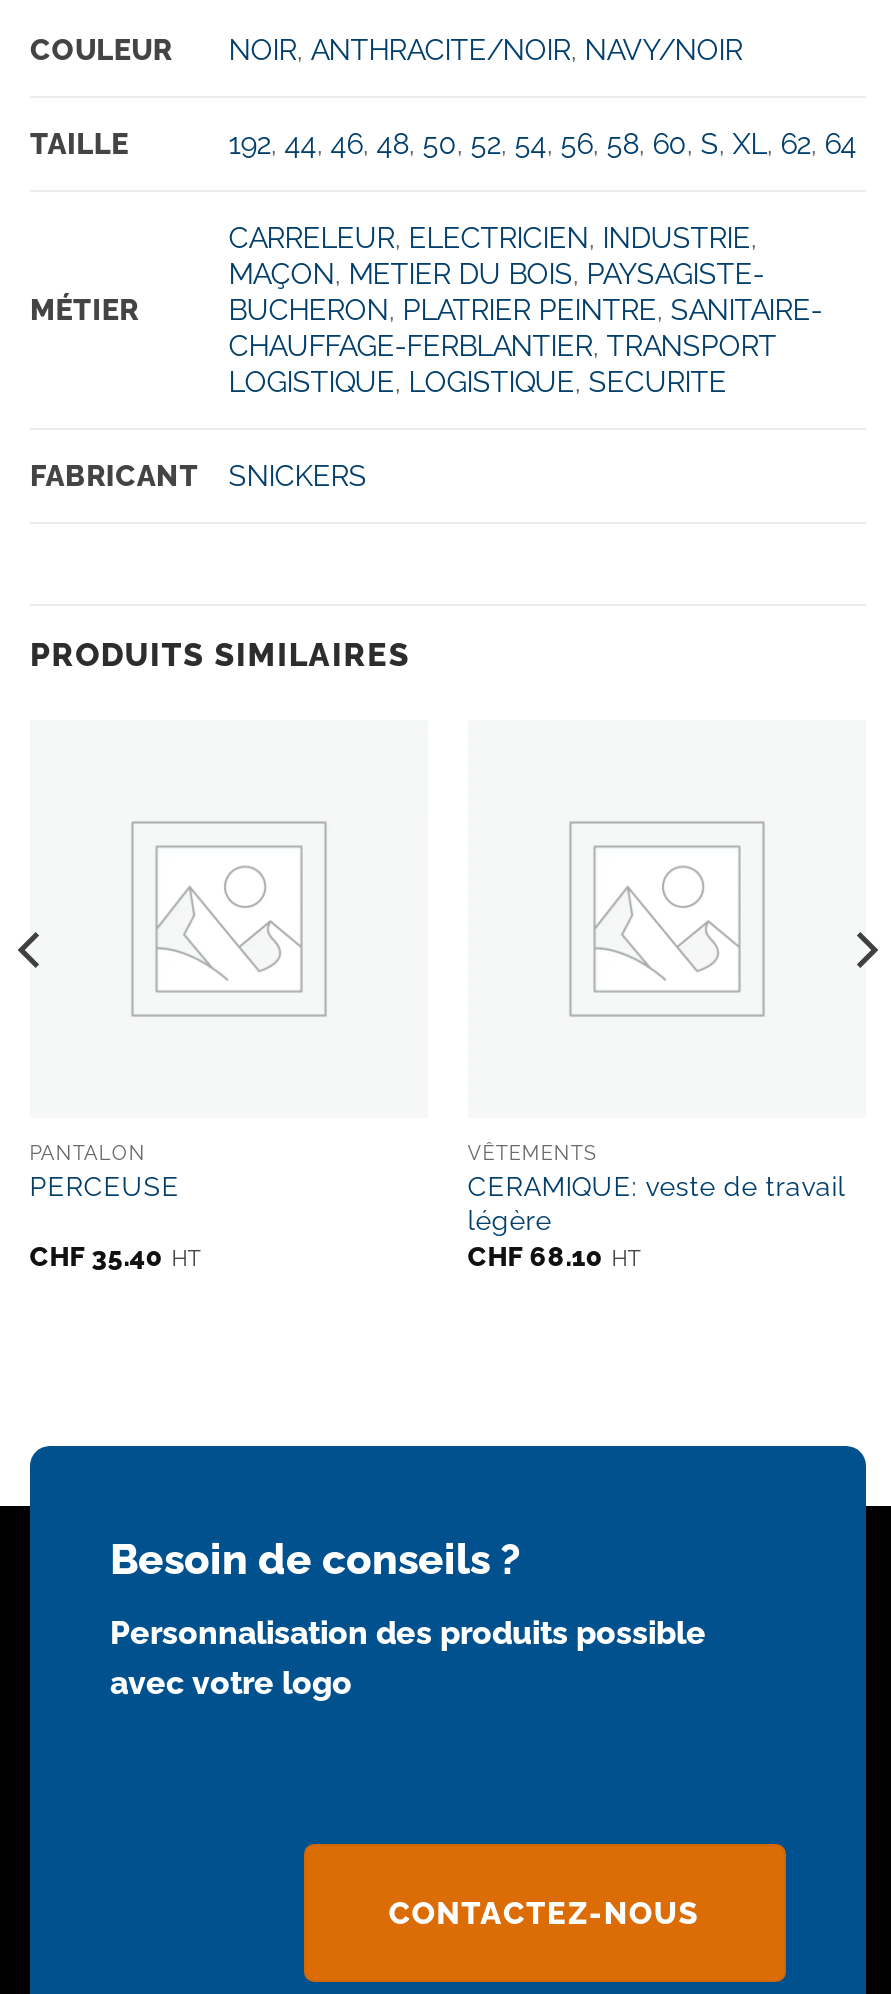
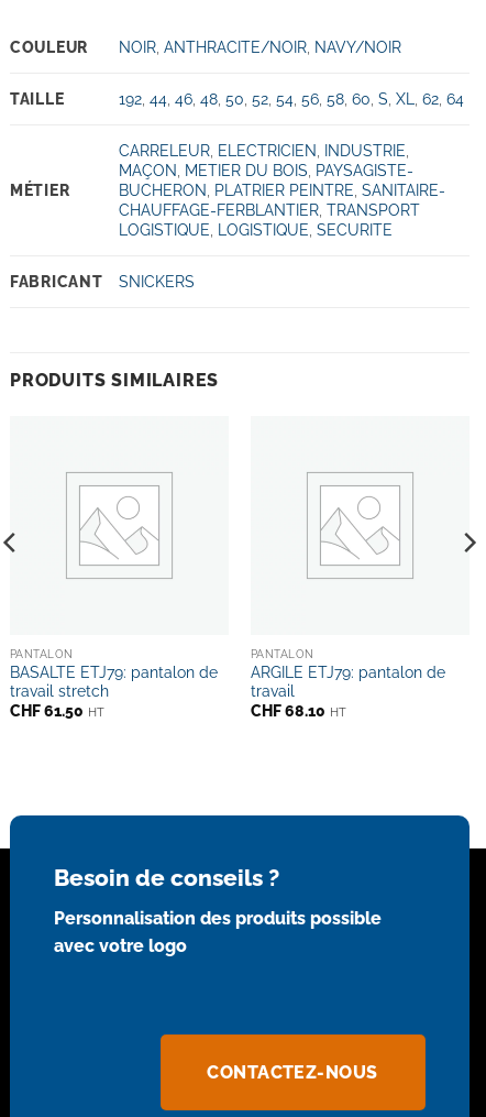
- VÊTEMENTS
- CERAMIQUE: veste de travail
- légère
+ PANTALON
+ ARGILE ETJ79: pantalon de
+ travail

- PERCEUSE
- CHF 35.40 HT
+ BASALTE ETJ79: pantalon de
+ travail stretch
+ CHF 61.50 HT
